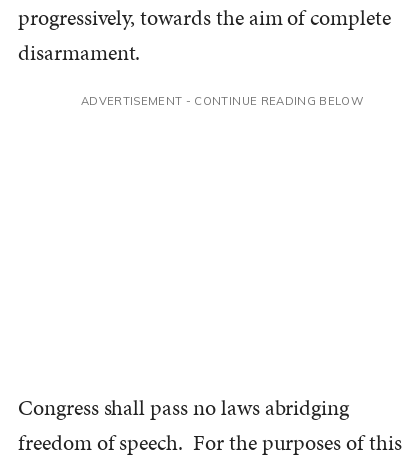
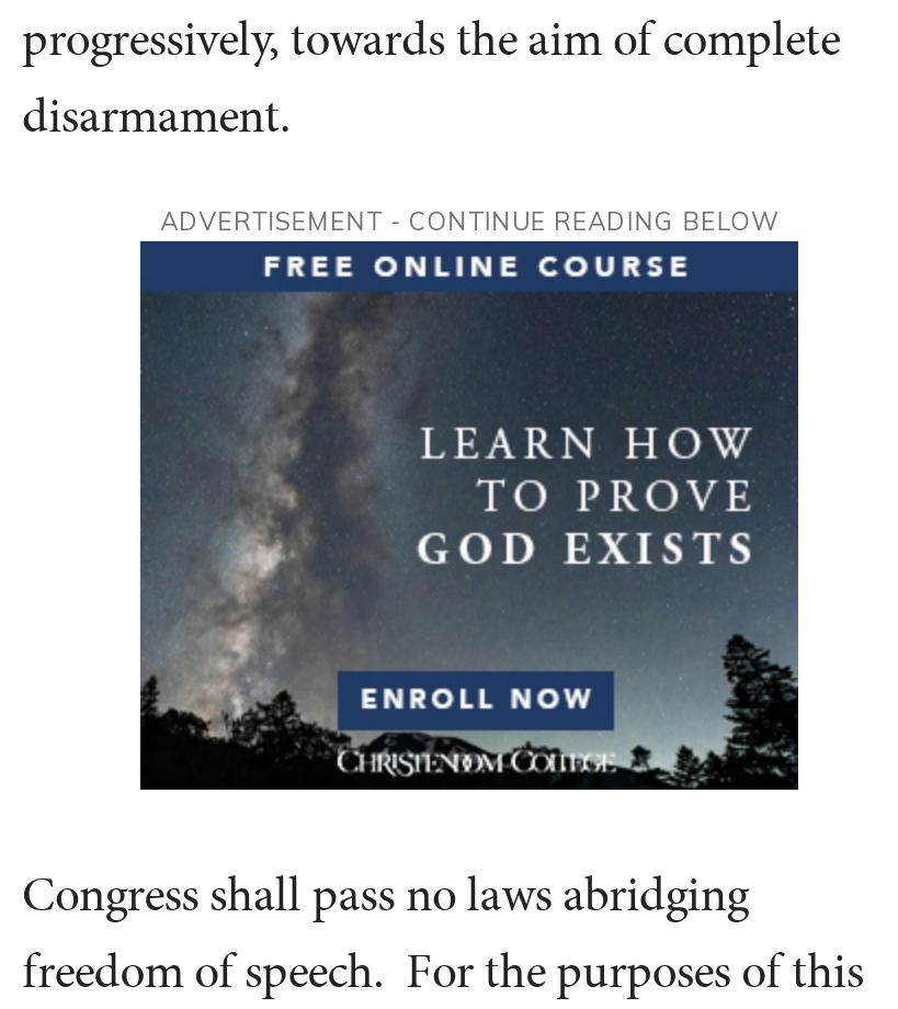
+ [image]
